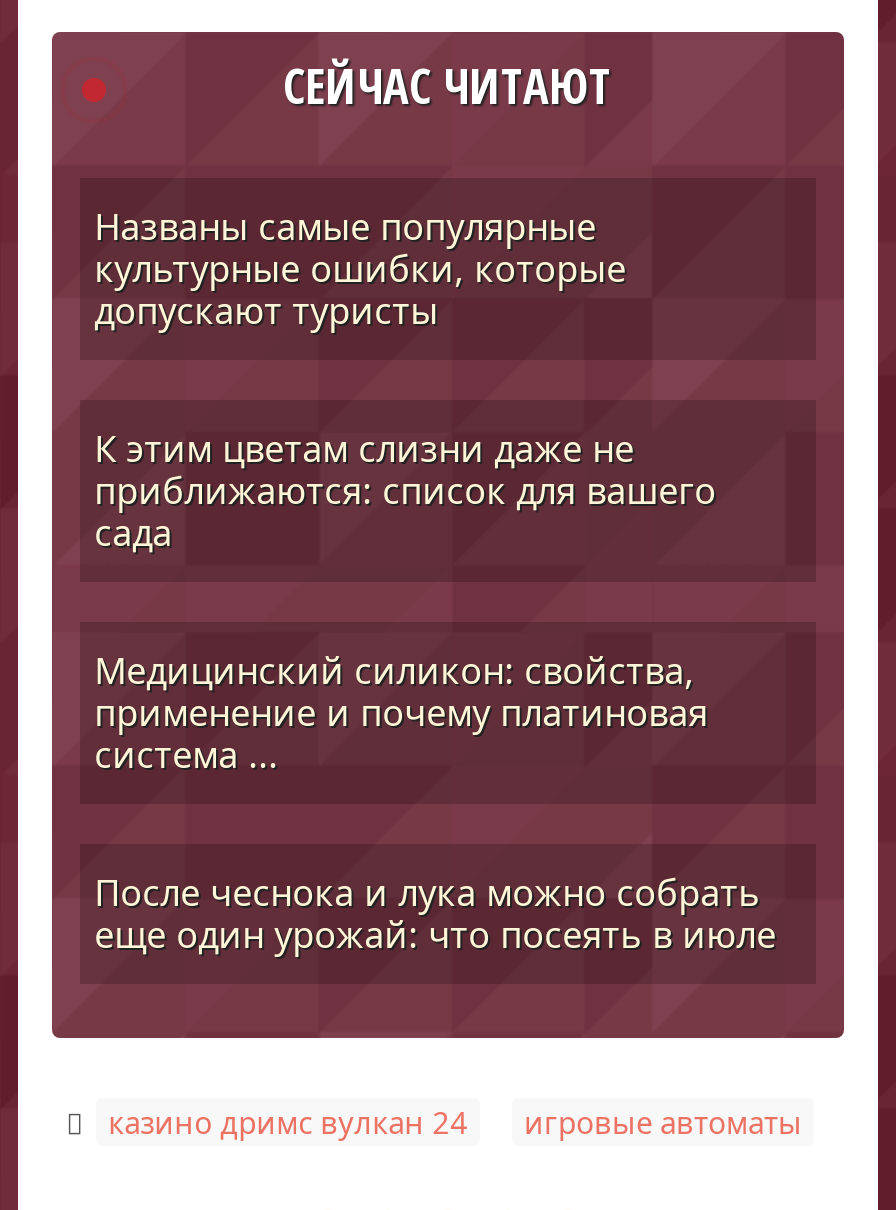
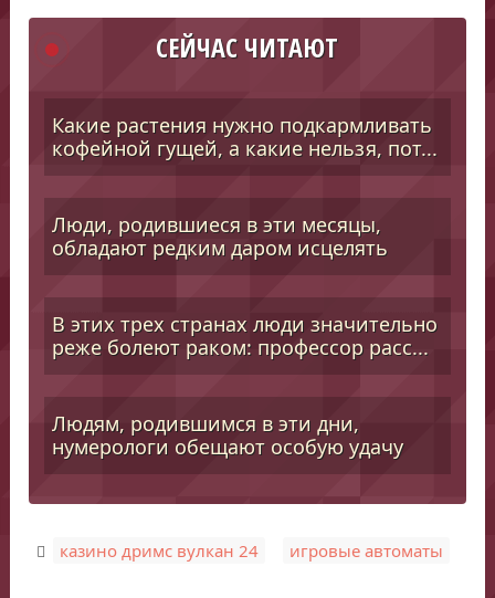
- Названы самые популярные
- культурные ошибки, которые
- допускают туристы
+ Какие растения нужно подкармливать
+ кофейной гущей, а какие нельзя, пот...

- К этим цветам слизни даже не
- приближаются: список для вашего
- сада
+ Люди, родившиеся в эти месяцы,
+ обладают редким даром исцелять

- Медицинский силикон: свойства,
- применение и почему платиновая
- система ...
+ В этих трех странах люди значительно
+ реже болеют раком: профессор расс...

- После чеснока и лука можно собрать
- еще один урожай: что посеять в июле
+ Людям, родившимся в эти дни,
+ нумерологи обещают особую удачу
